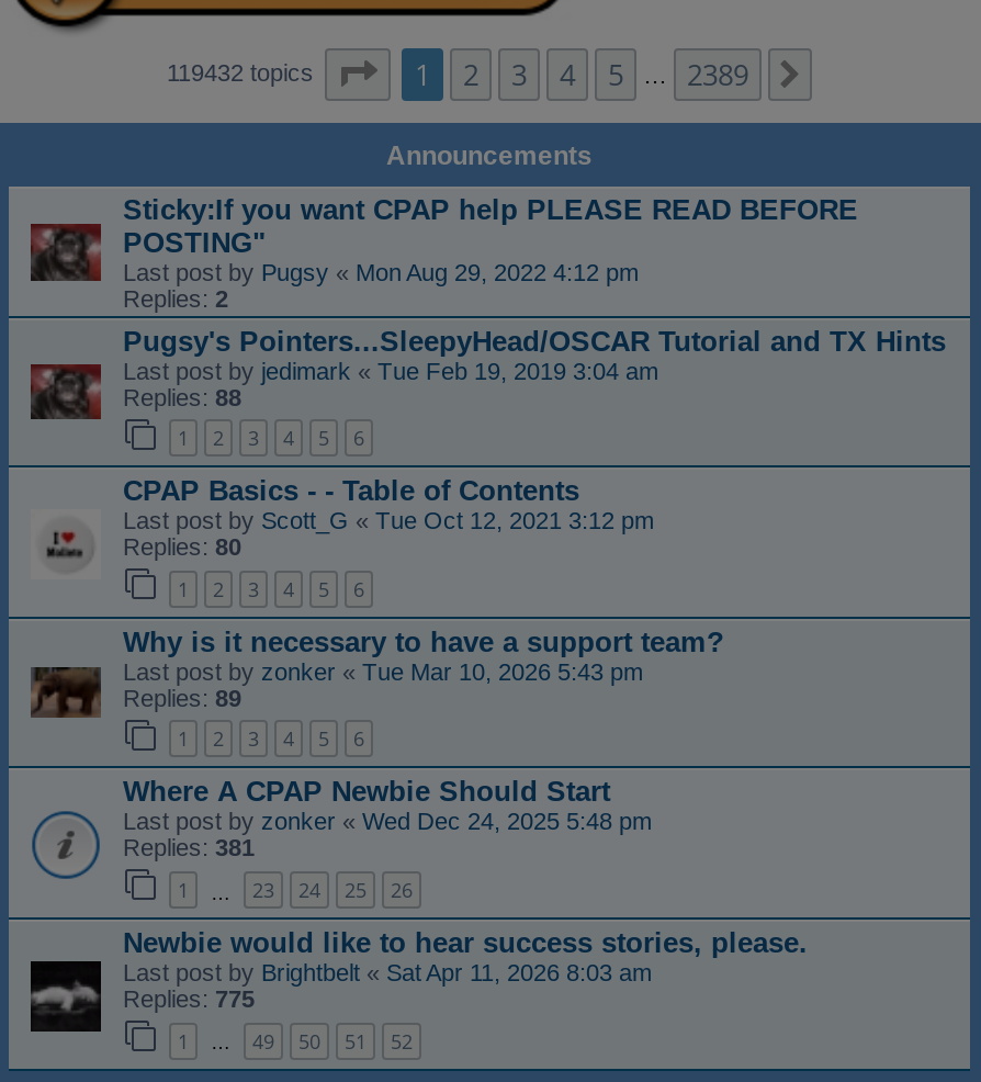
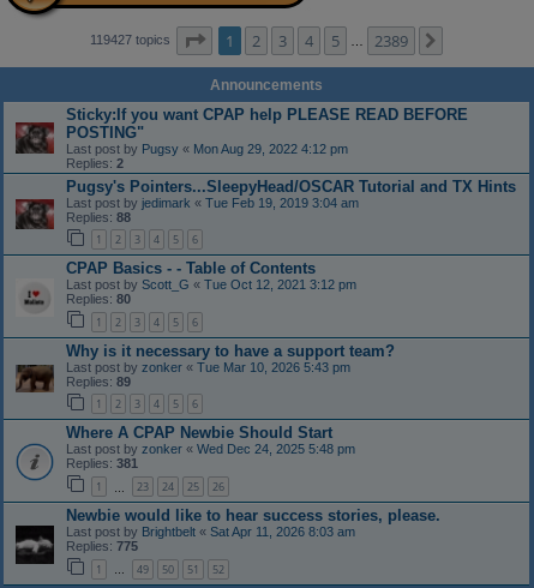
- 119432 topics
+ 119427 topics
